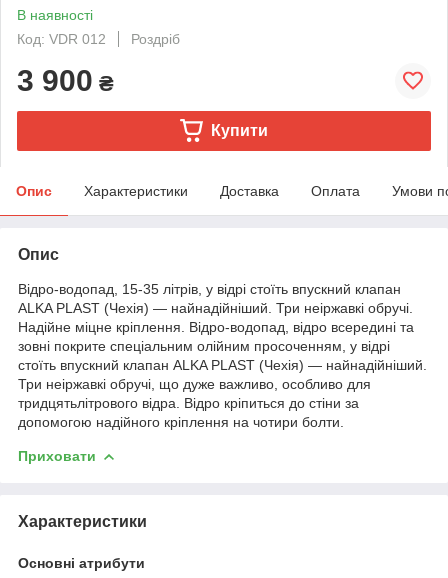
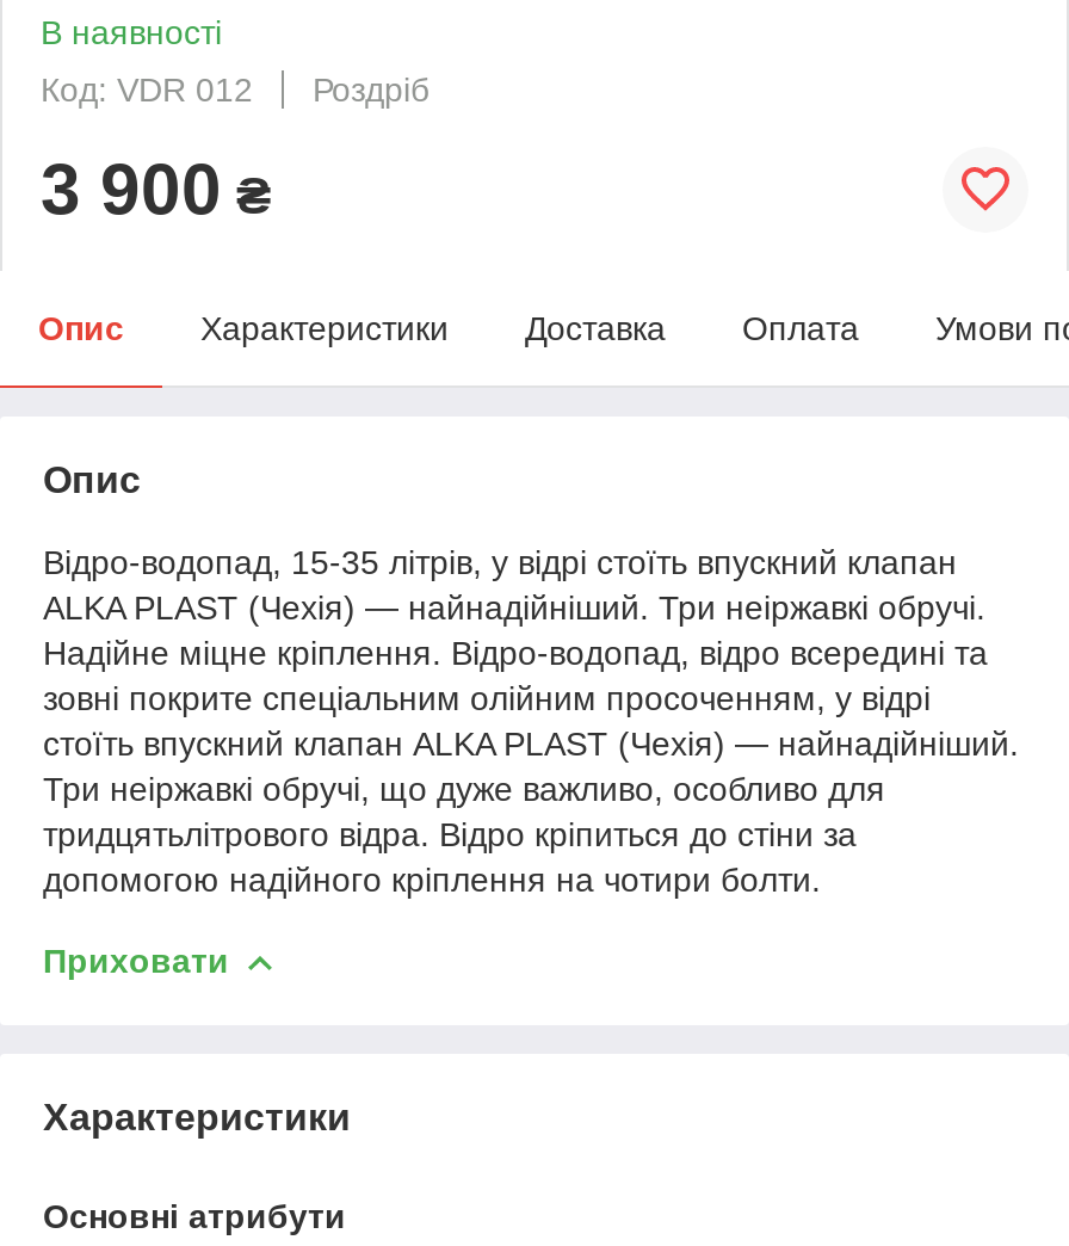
- Купити
